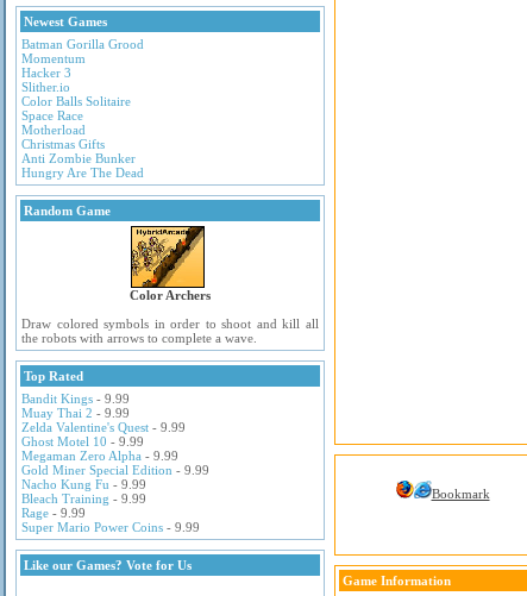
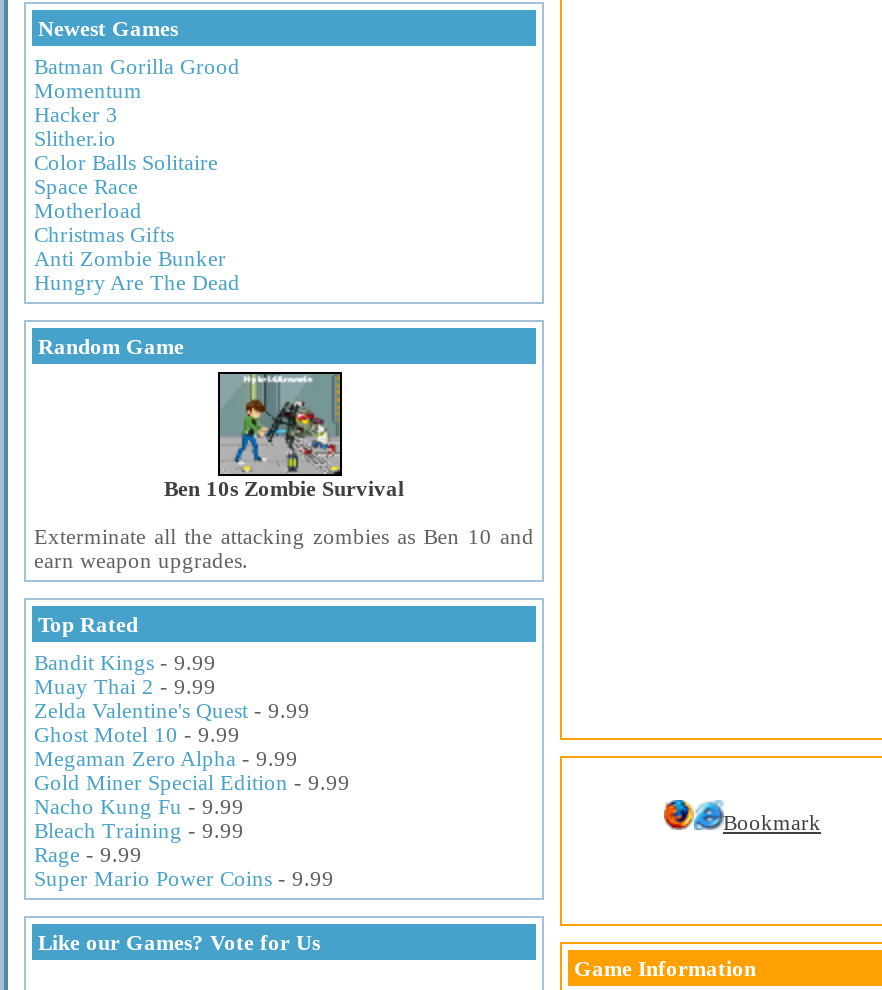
- [image]
- Color Archers
+ [image]
+ Ben 10s Zombie Survival

- Draw colored symbols in order to shoot and kill all
- the robots with arrows to complete a wave.
+ Exterminate all the attacking zombies as Ben 10 and
+ earn weapon upgrades.
